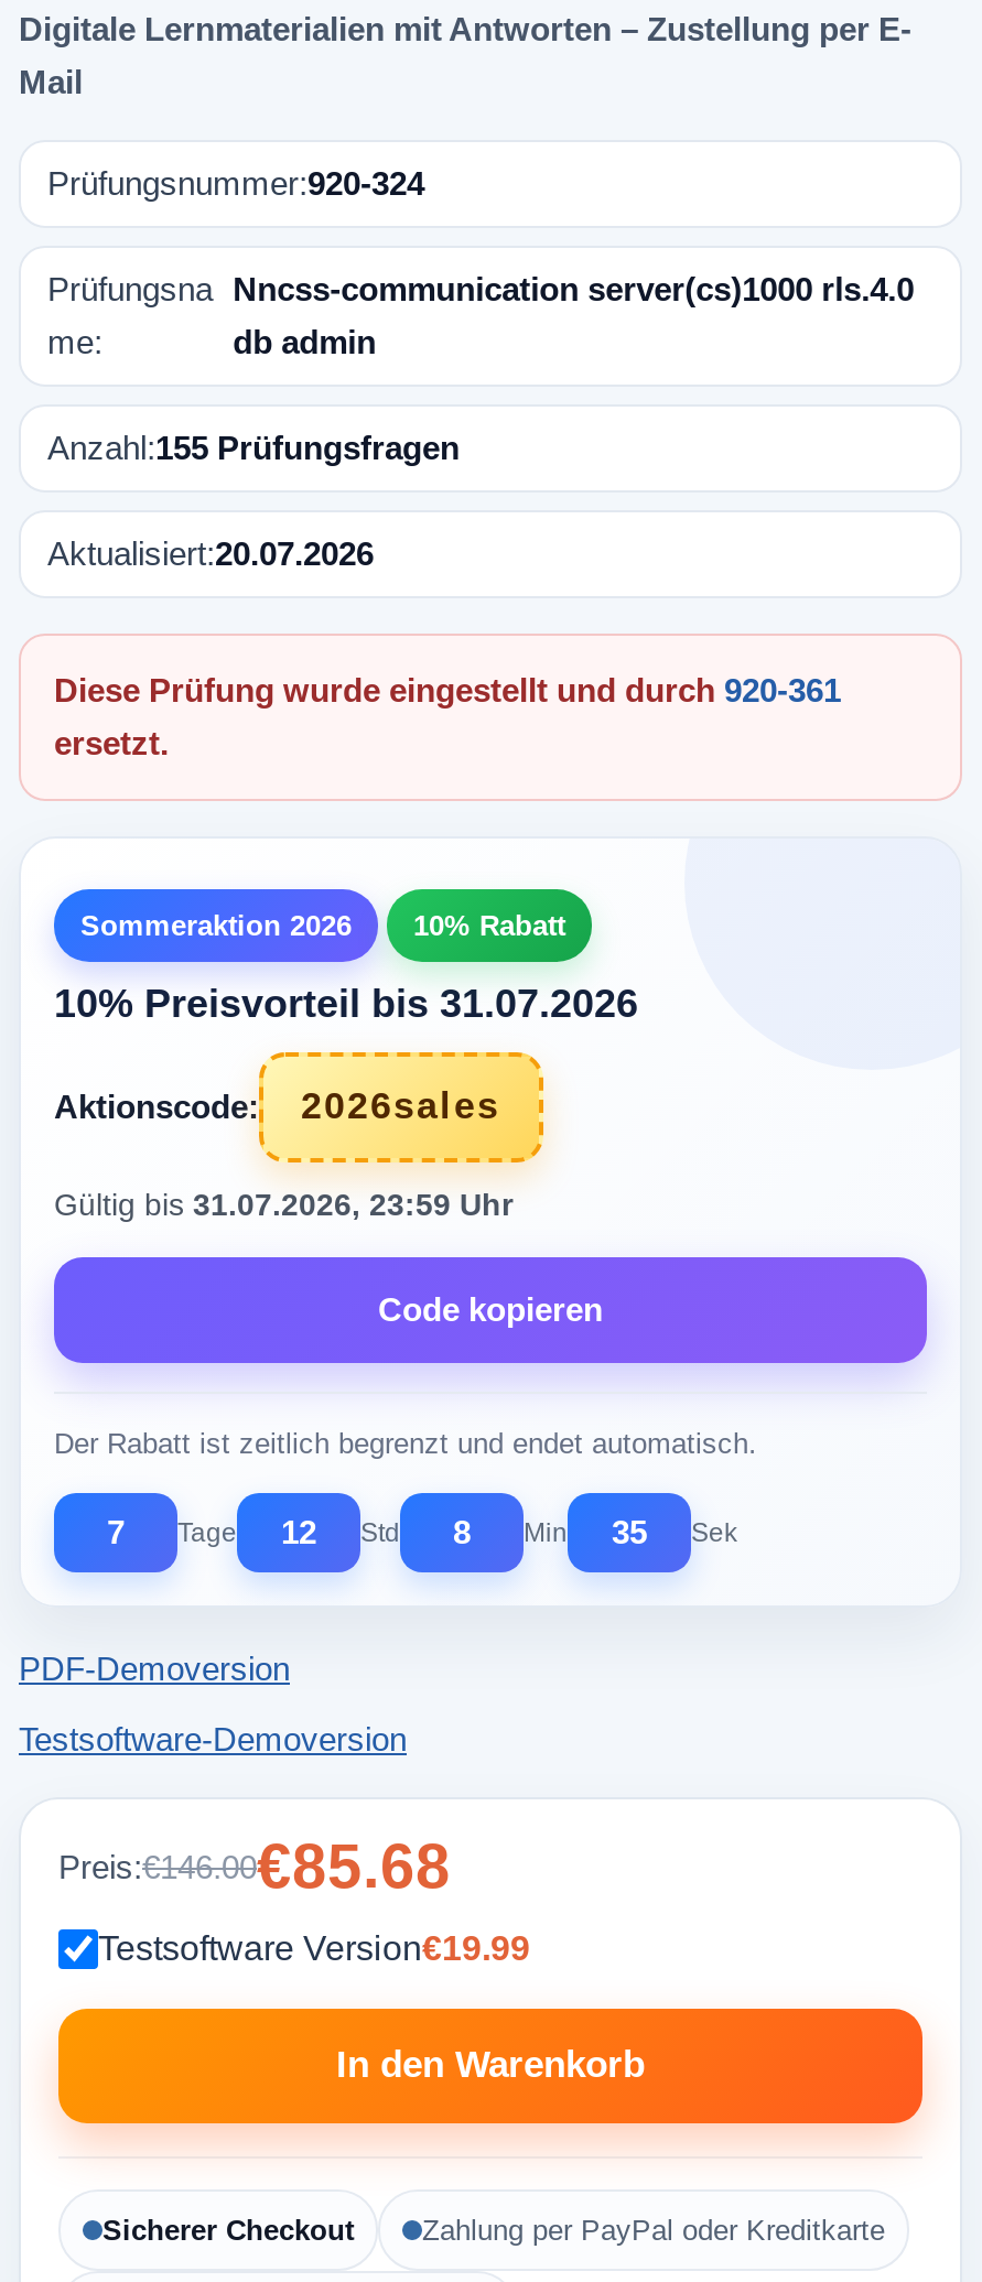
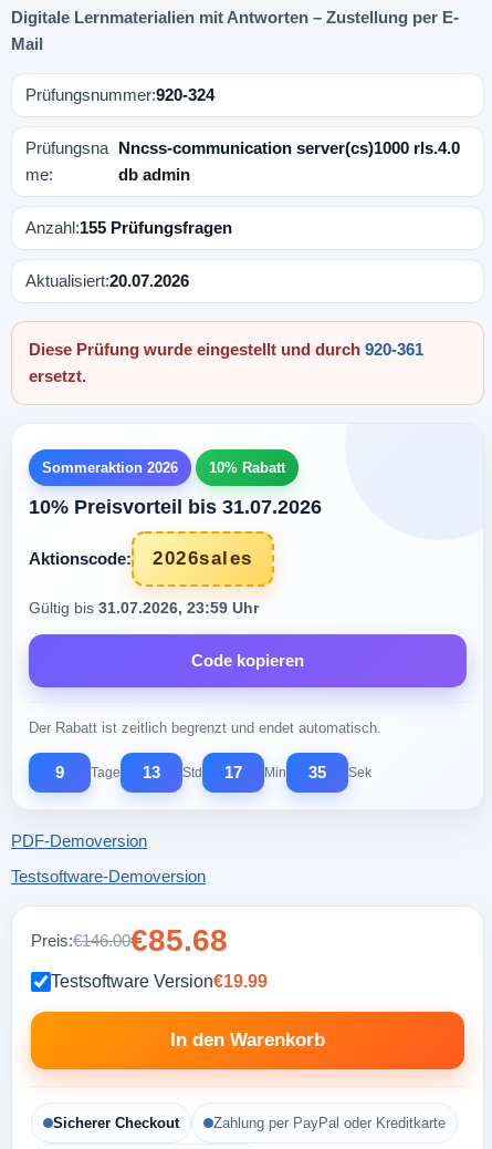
- 7
+ 9

- 12
+ 13

- 8
+ 17
